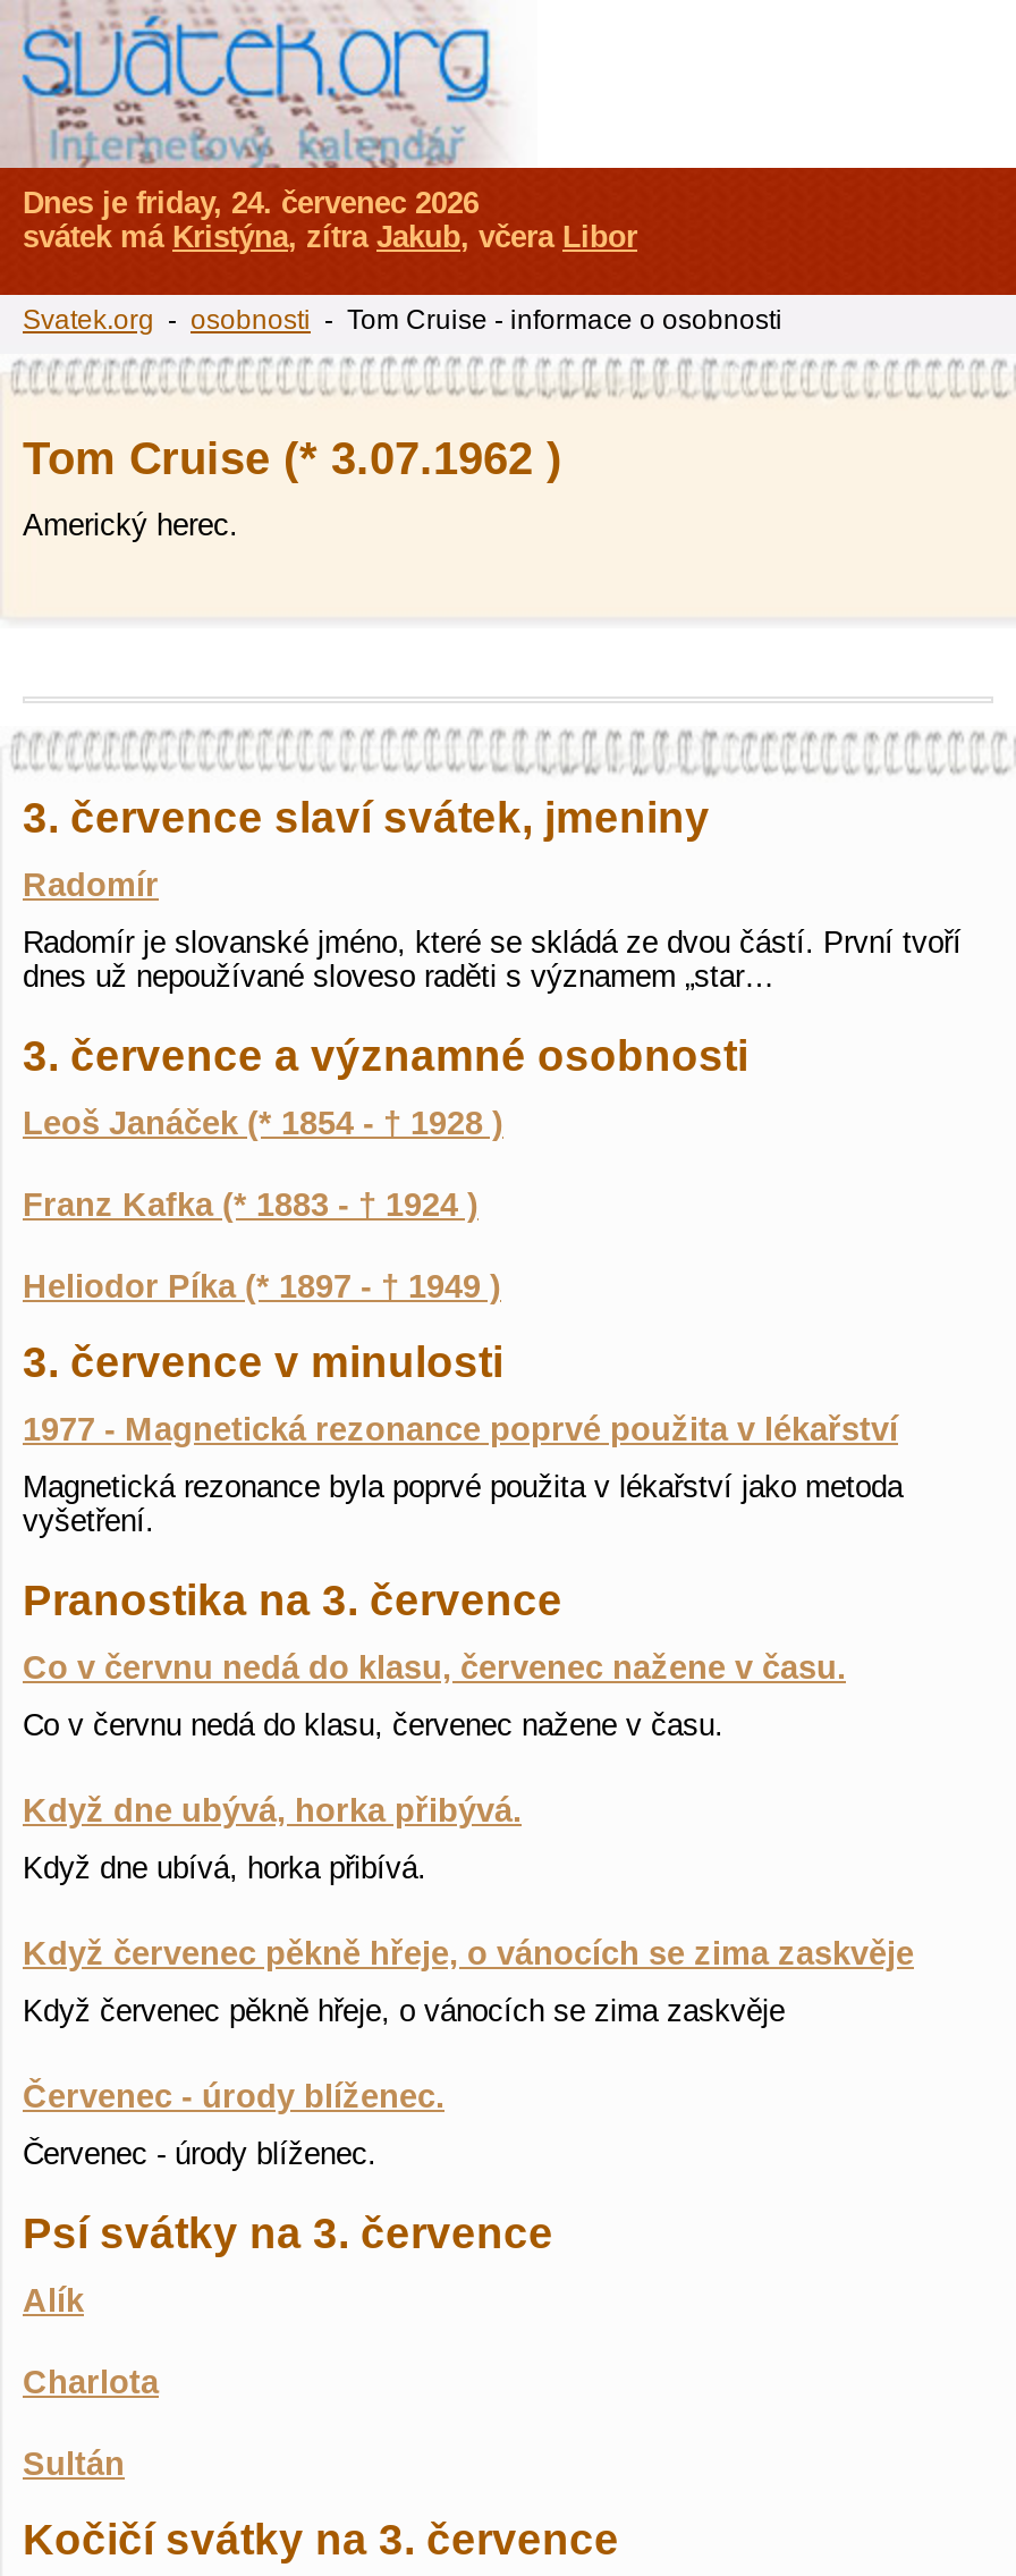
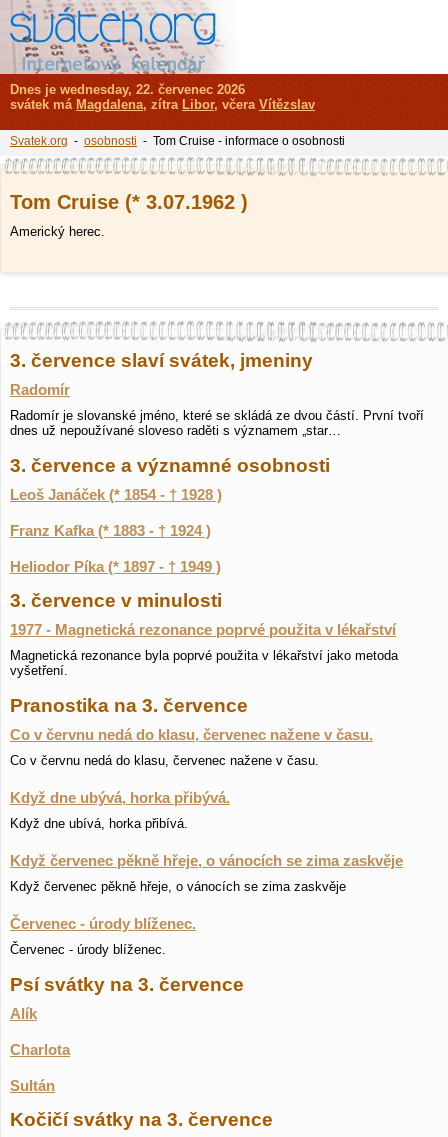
- Dnes je friday, 24. červenec 2026
+ Dnes je wednesday, 22. červenec 2026

- svátek má Kristýna, zítra Jakub, včera Libor
+ svátek má Magdalena, zítra Libor, včera Vítězslav
